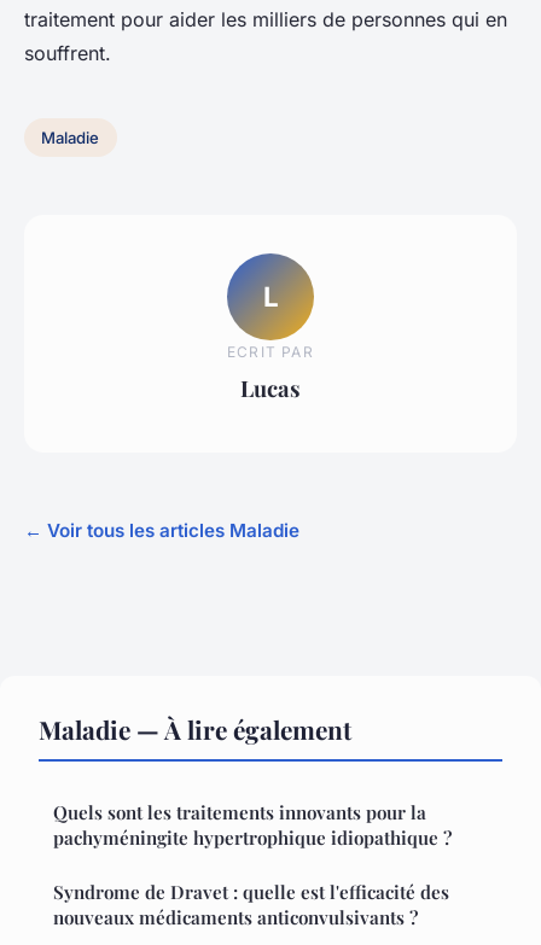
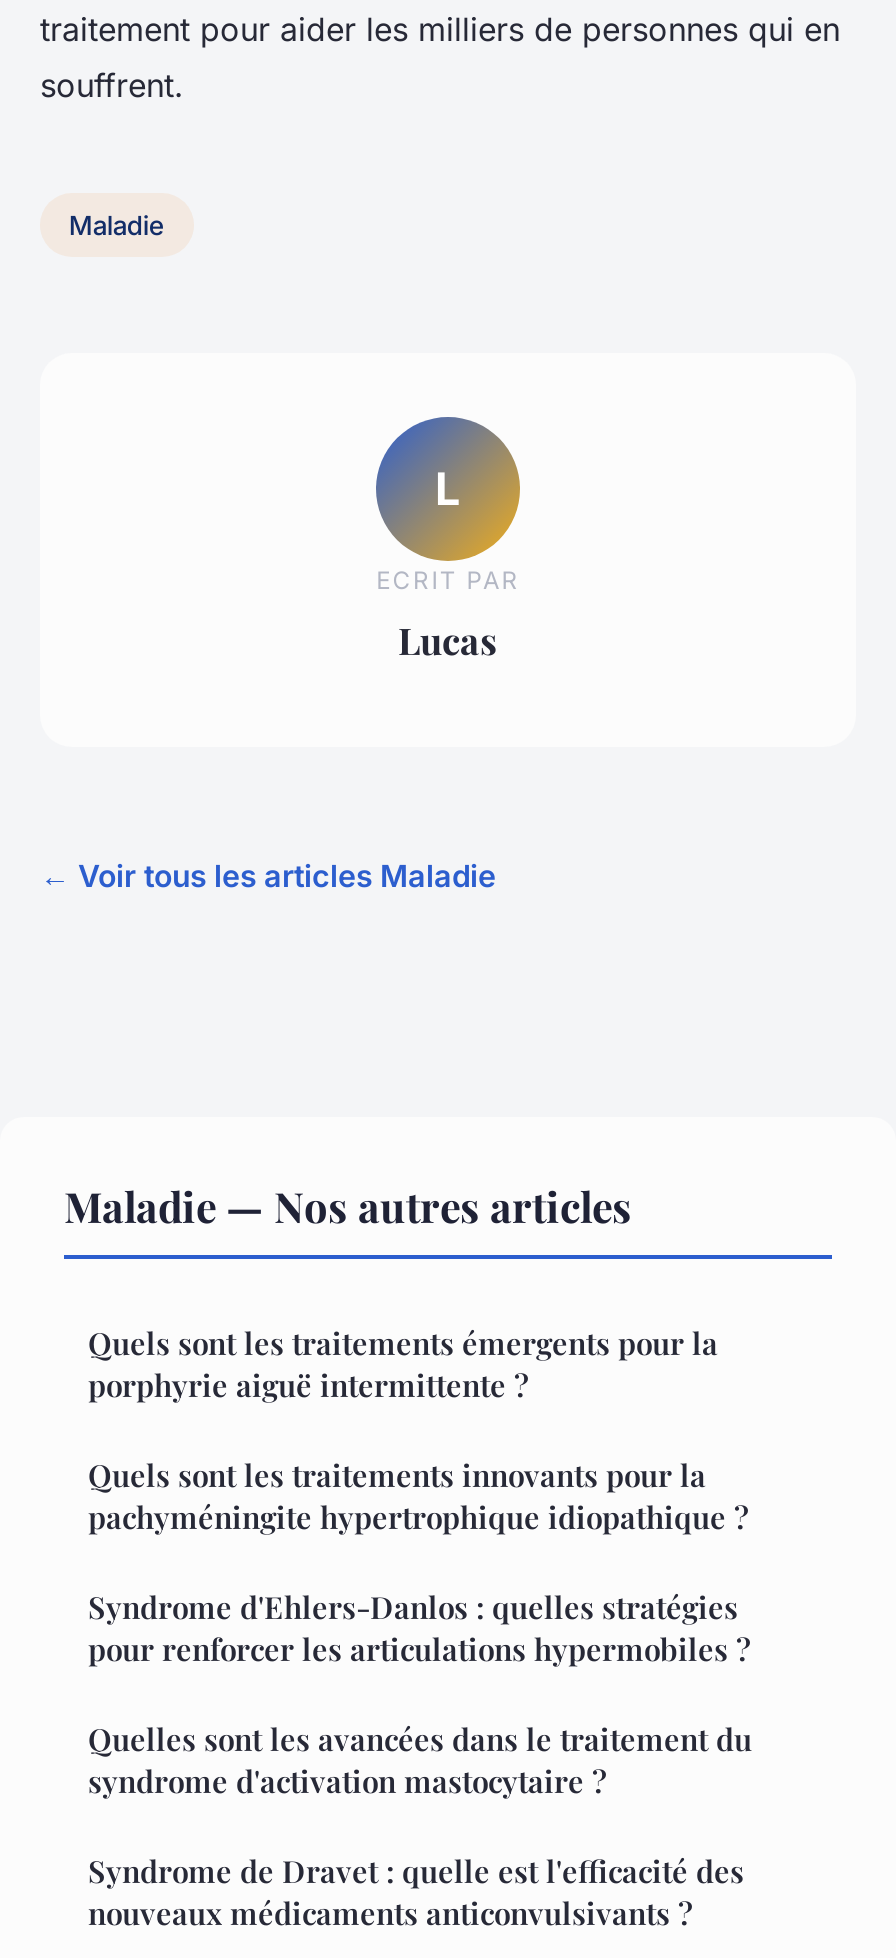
- Maladie — À lire également
+ Maladie — Nos autres articles
+ Quels sont les traitements émergents pour la
+ porphyrie aiguë intermittente ?

+ Syndrome d'Ehlers-Danlos : quelles stratégies
+ pour renforcer les articulations hypermobiles ?
+ Quelles sont les avancées dans le traitement du
+ syndrome d'activation mastocytaire ?
